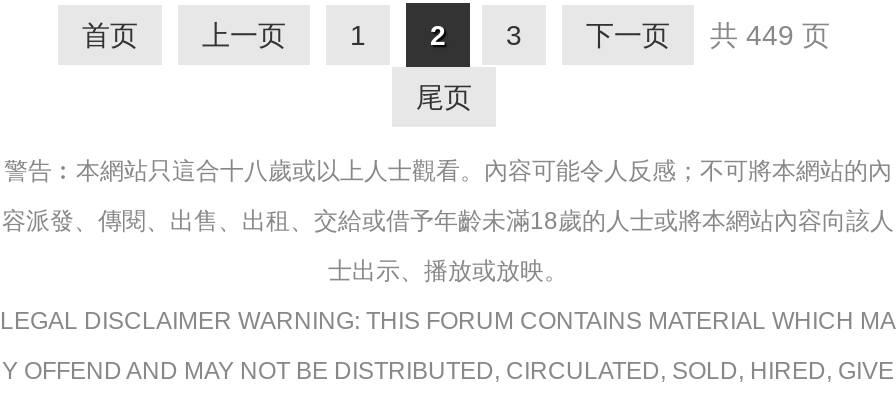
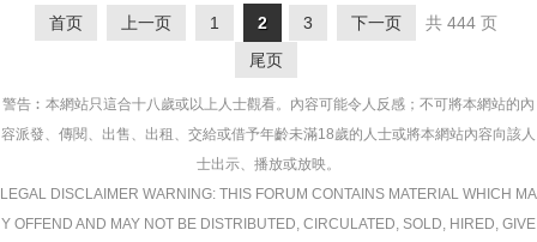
- 首页 上一页 1 2 3 下一页 共 449 页
+ 首页 上一页 1 2 3 下一页 共 444 页
